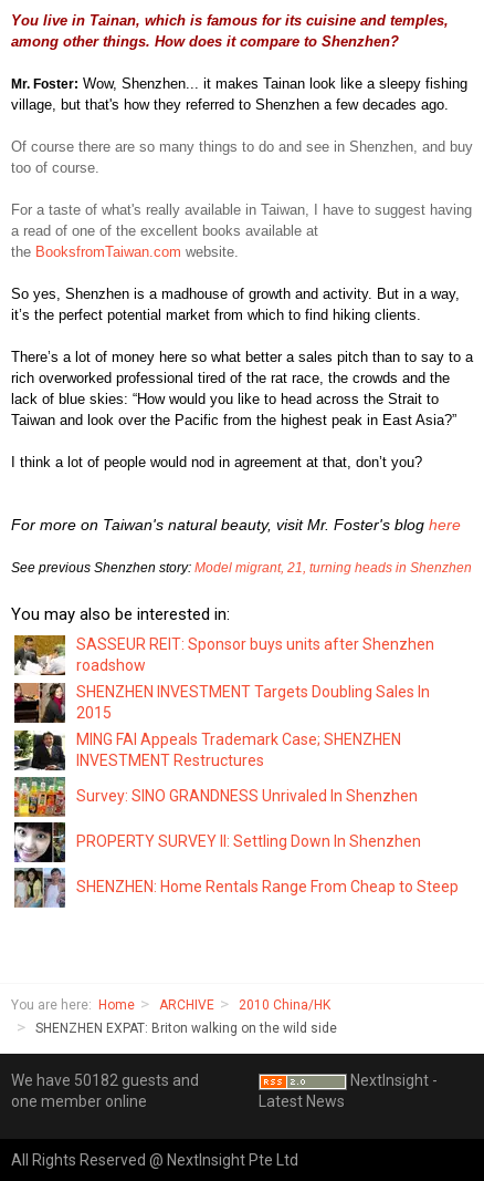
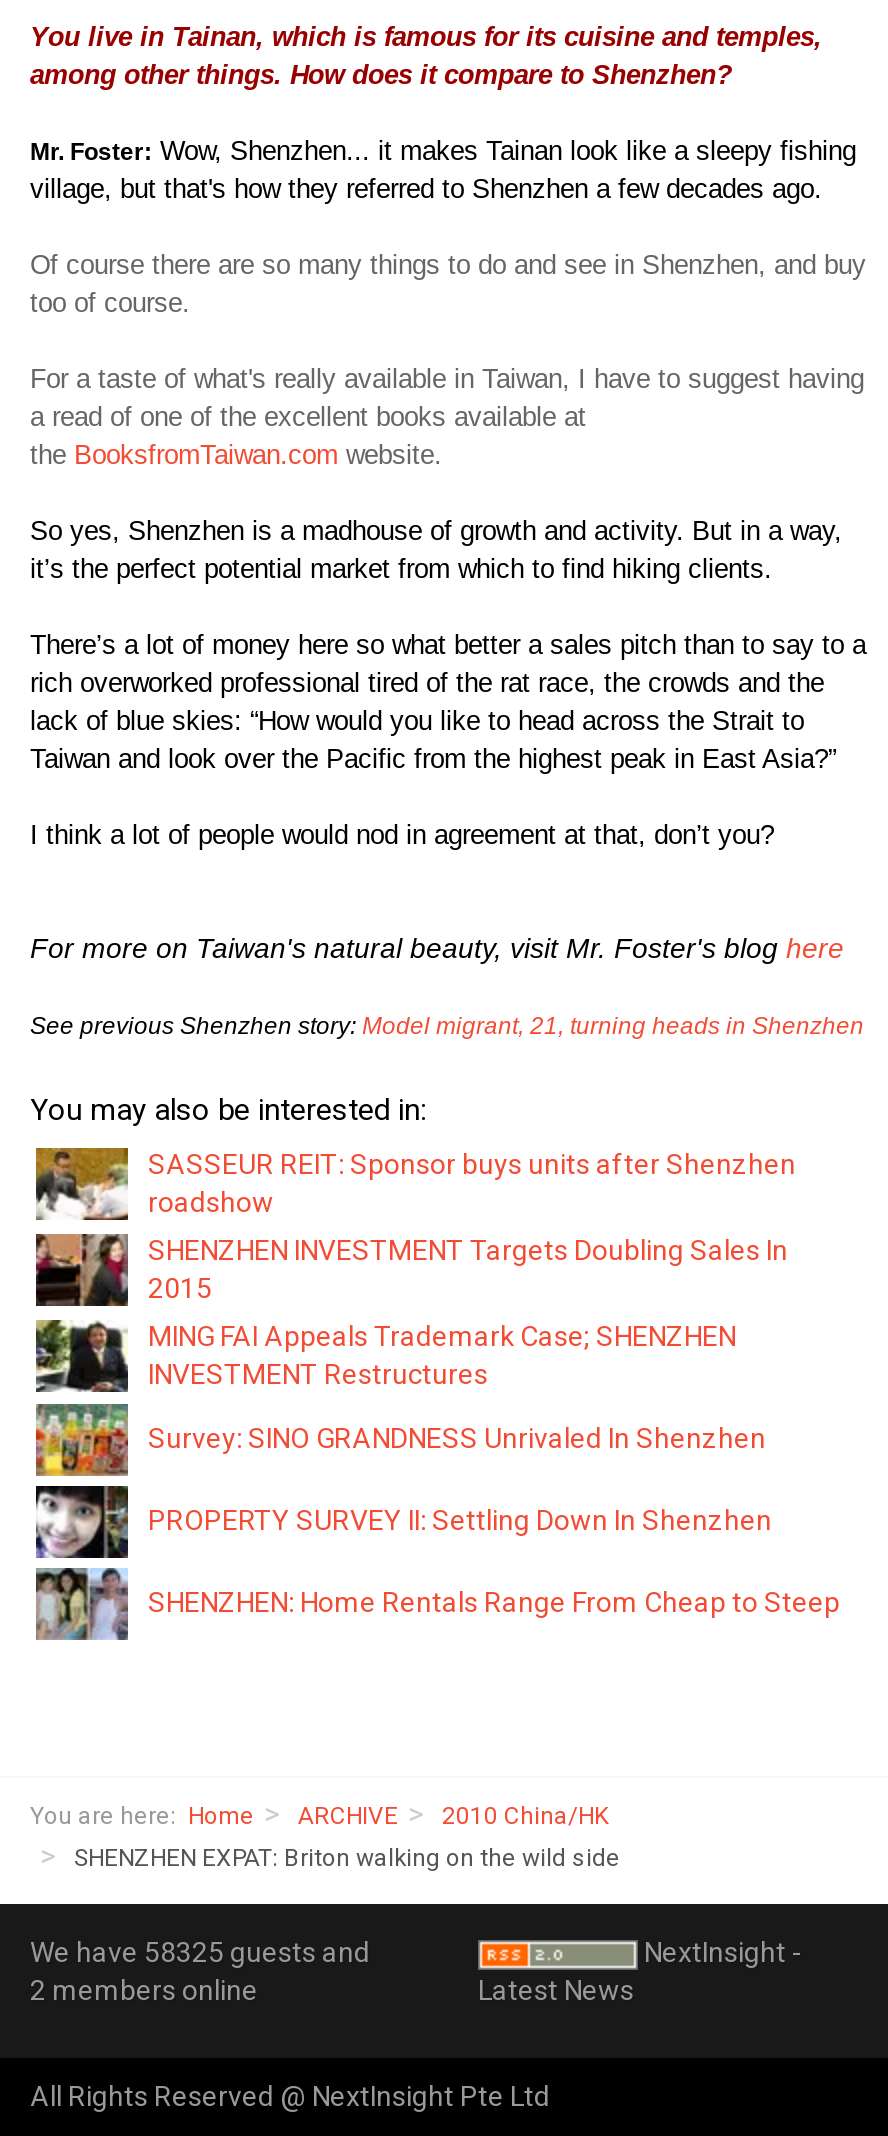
- We have 50182 guests and
+ We have 58325 guests and

- one member online
+ 2 members online
